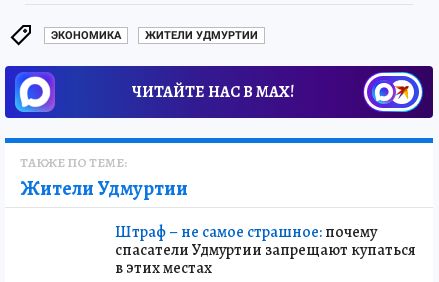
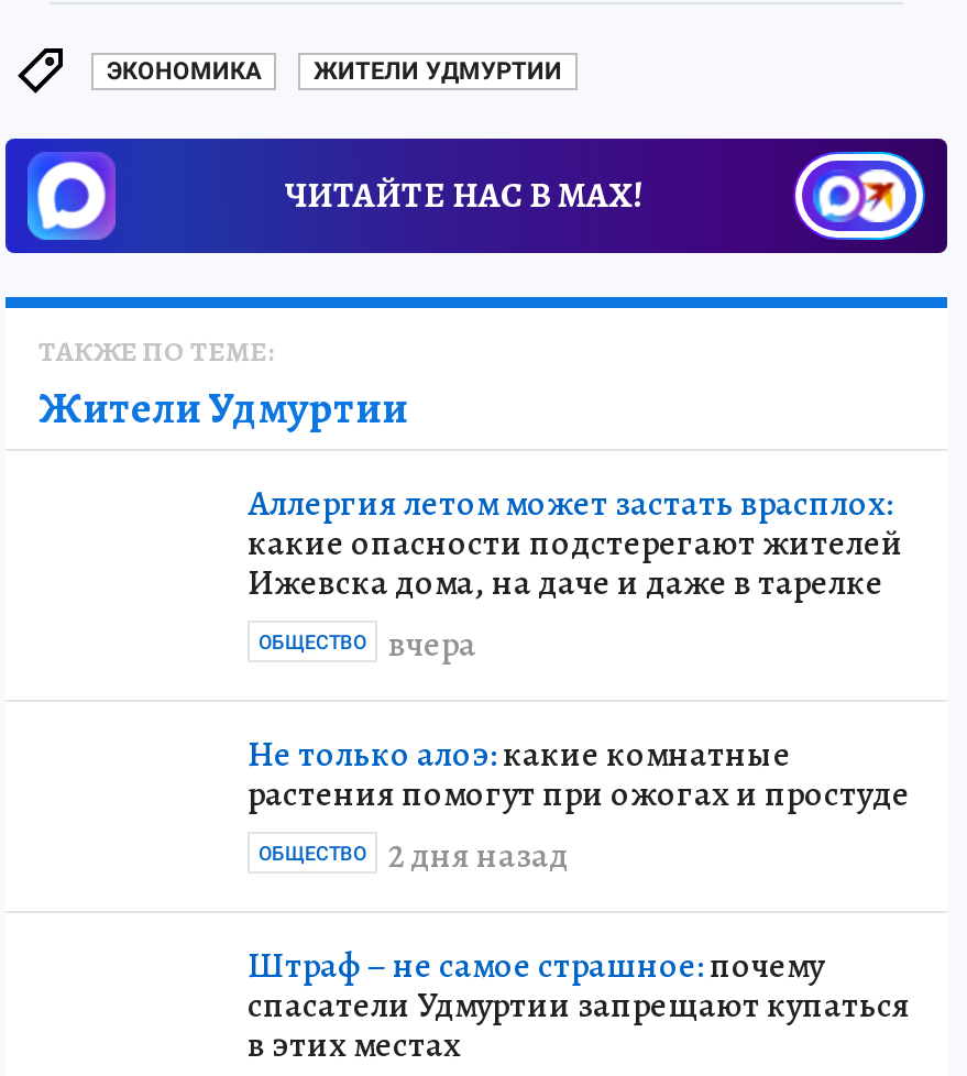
+ Аллергия летом может застать врасплох:
+ какие опасности подстерегают жителей
+ Ижевска дома, на даче и даже в тарелке
+ вчера
+ ОБЩЕСТВО
+ Не только алоэ:какие комнатные
+ растения помогут при ожогах и простуде
+ 2 дня назад
+ ОБЩЕСТВО
